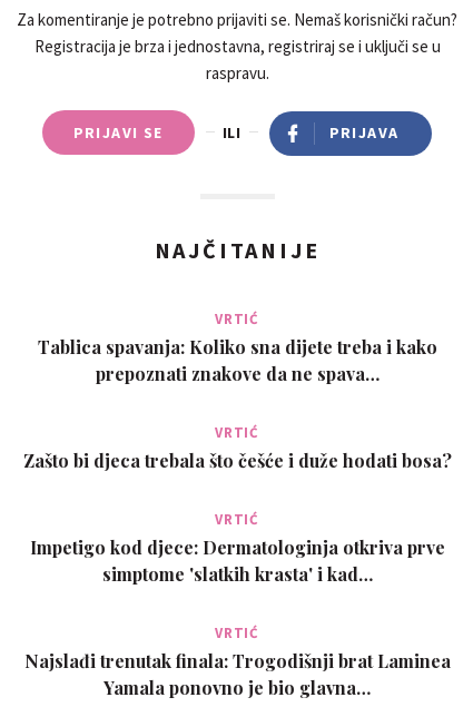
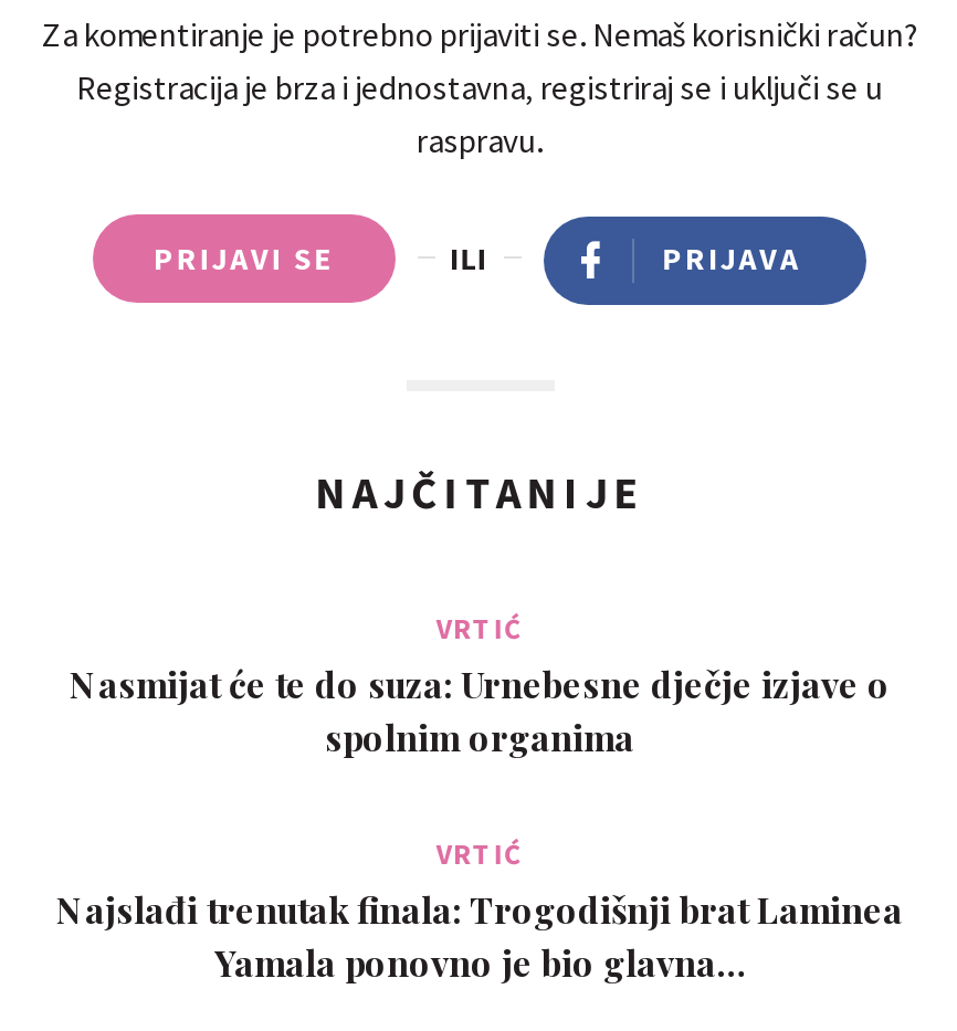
- Tablica spavanja: Koliko sna dijete treba i kako
- prepoznati znakove da ne spava…
- VRTIĆ
- Zašto bi djeca trebala što češće i duže hodati bosa?
- VRTIĆ
- Impetigo kod djece: Dermatologinja otkriva prve
- simptome 'slatkih krasta' i kad…
+ Nasmijat će te do suza: Urnebesne dječje izjave o
+ spolnim organima
